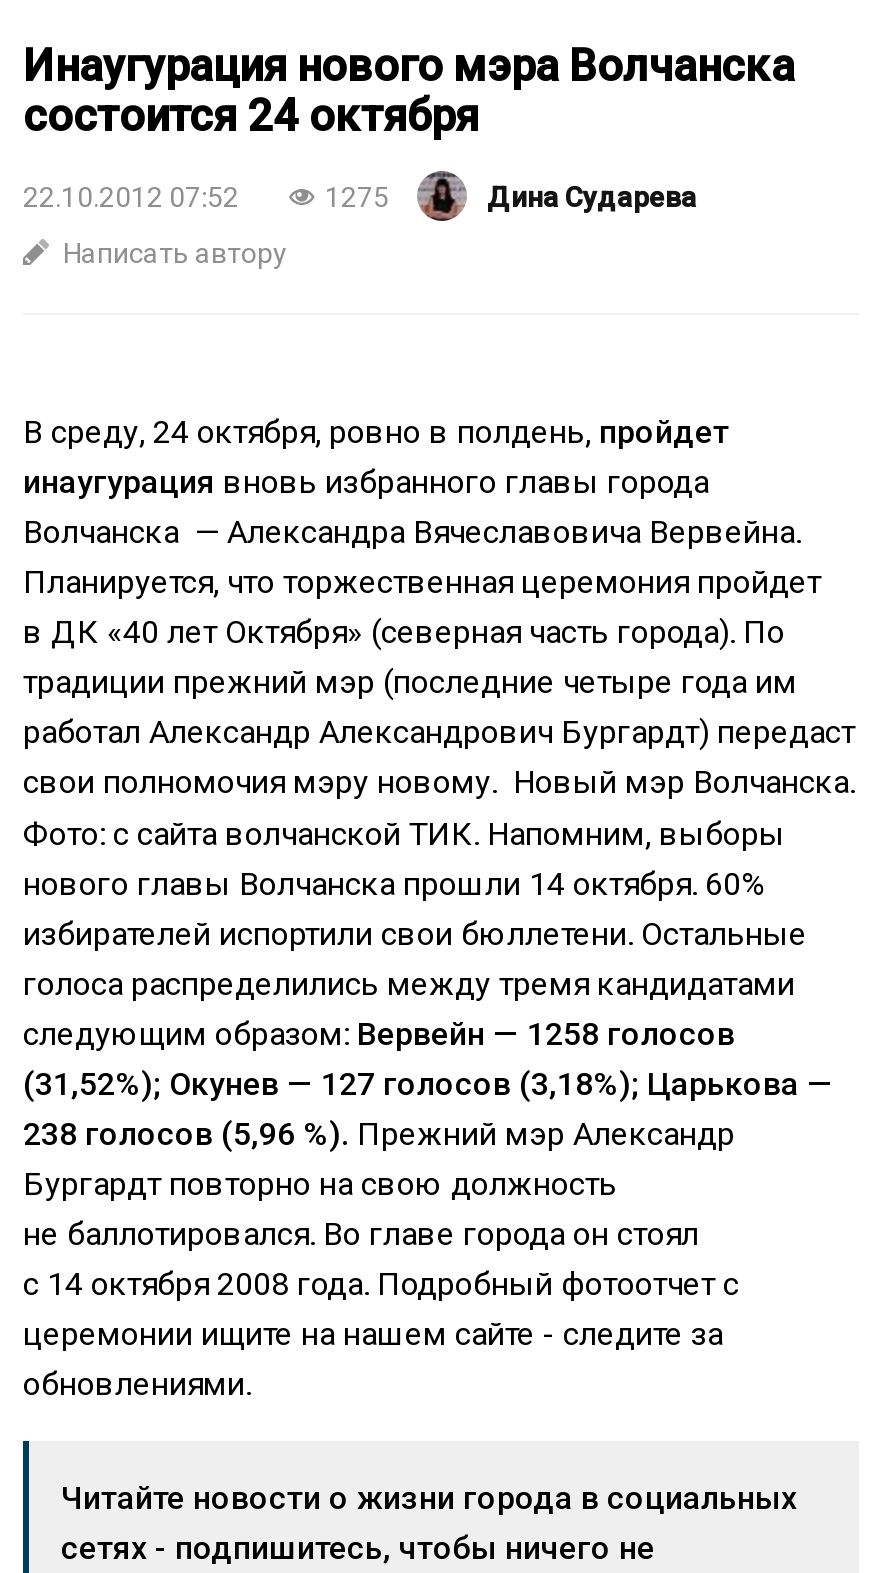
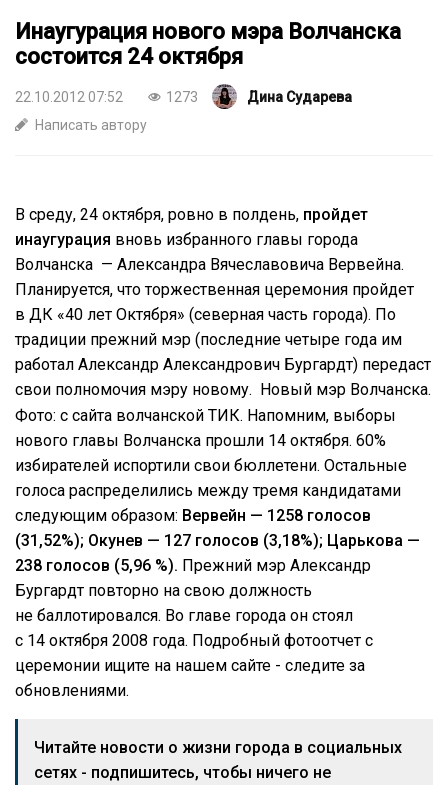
- 1275
+ 1273
